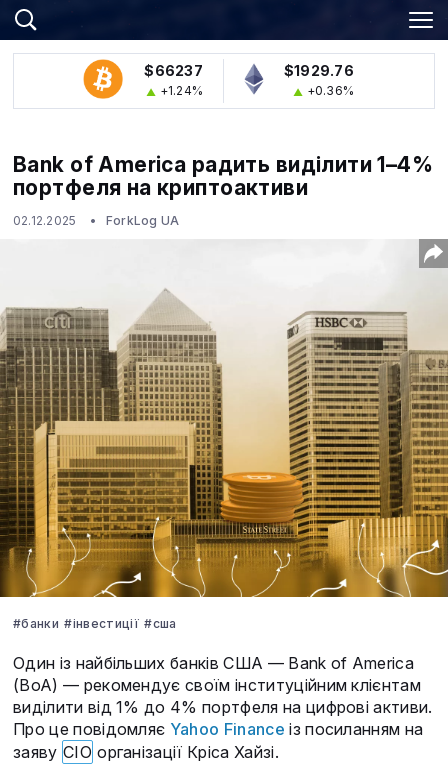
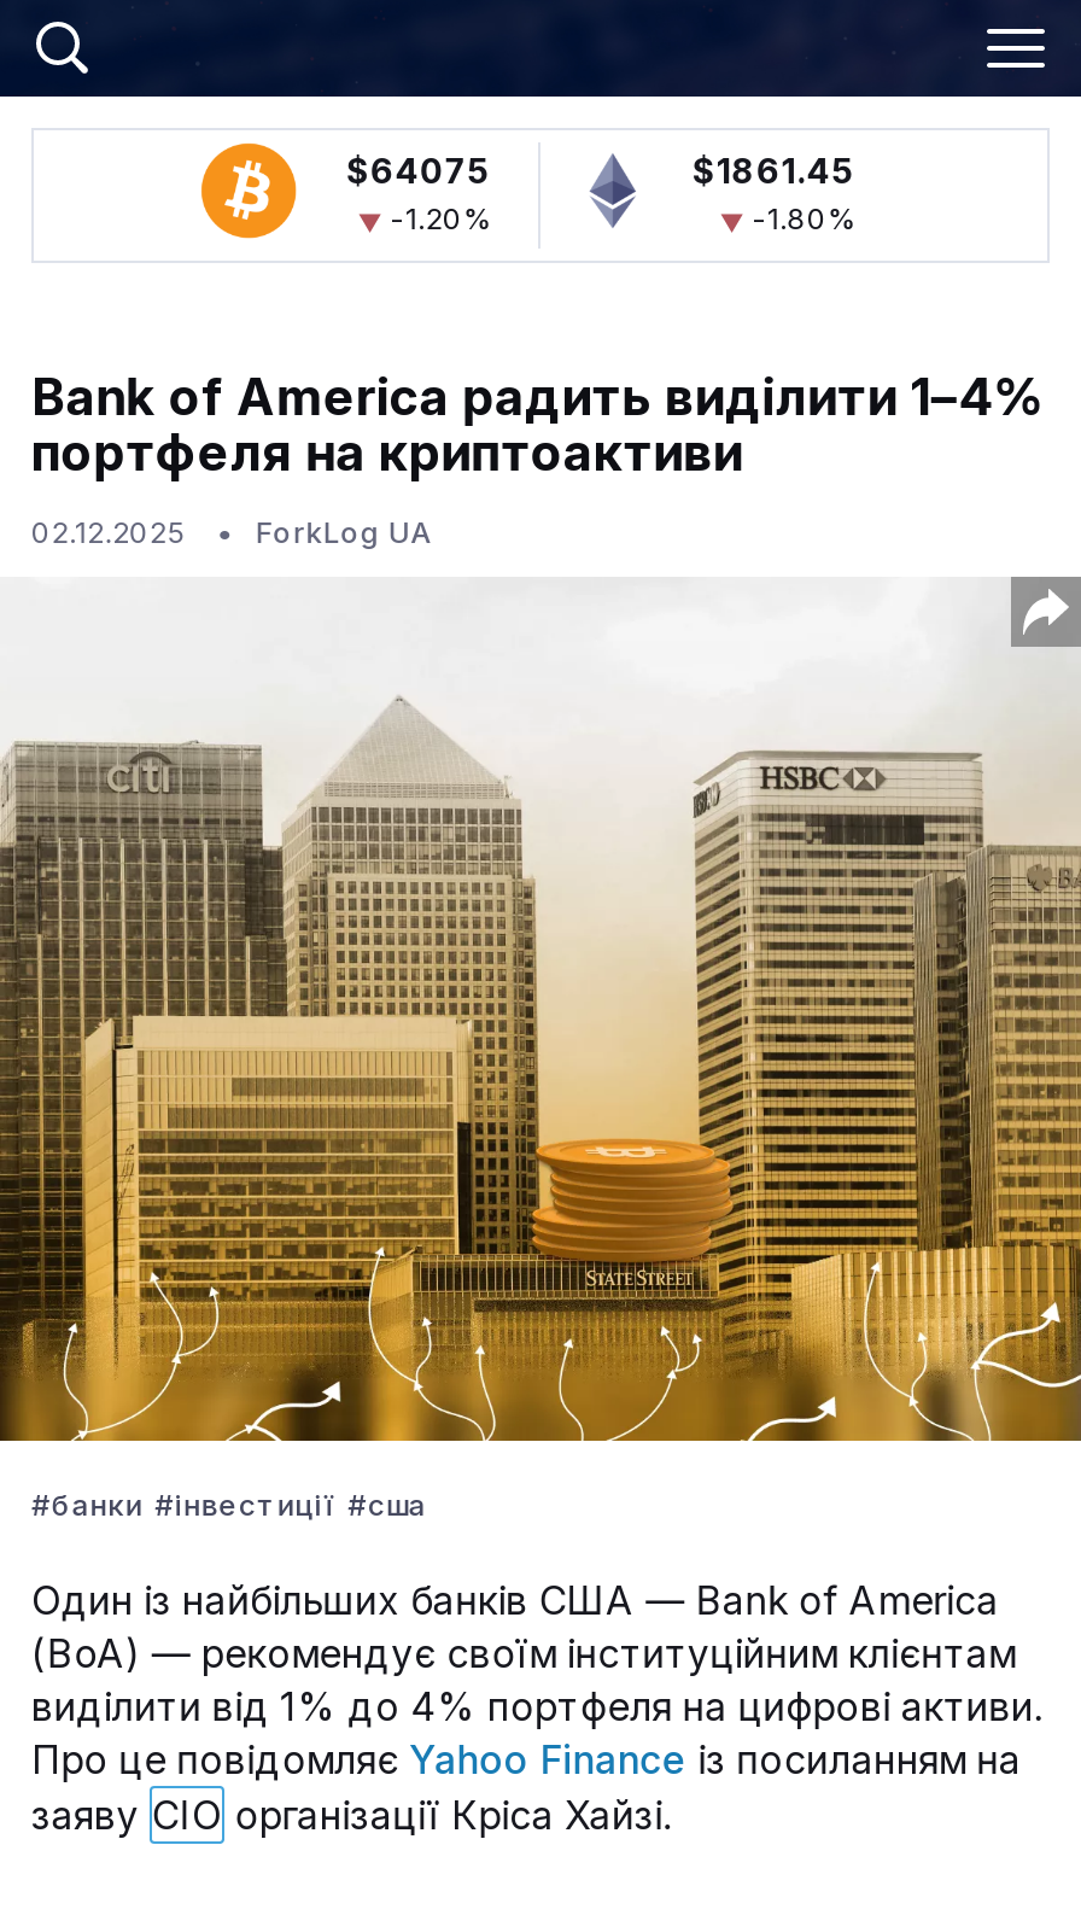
- $66237
+ $64075

- $1929.76
+ $1861.45

- +1.24%
+ -1.20%

- +0.36%
+ -1.80%
